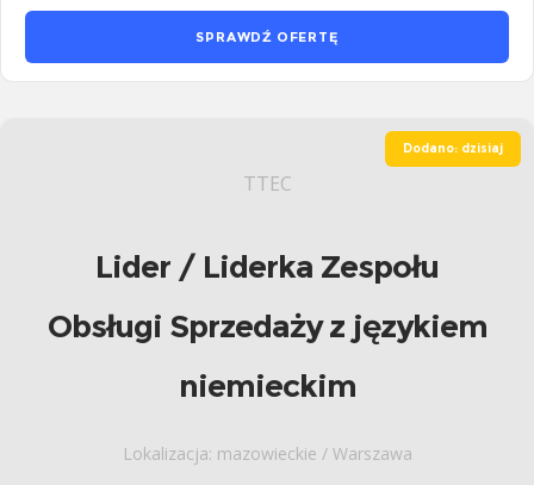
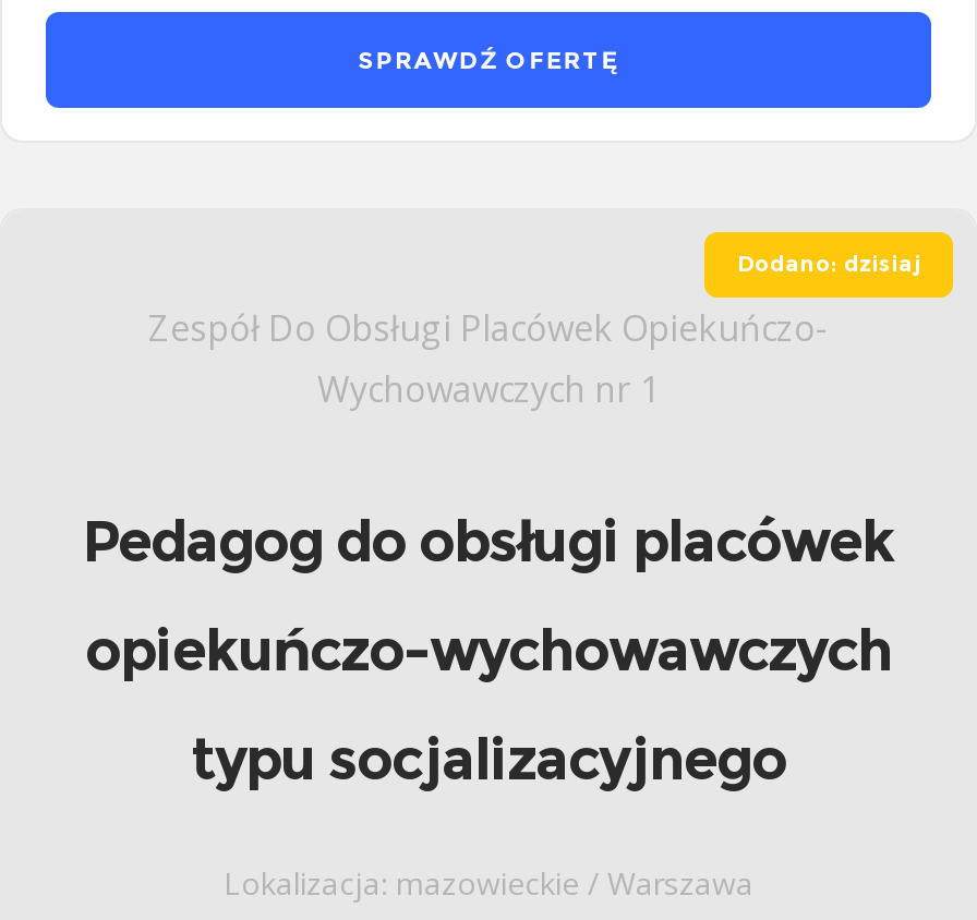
- TTEC
+ Zespół Do Obsługi Placówek Opiekuńczo-
+ Wychowawczych nr 1

- Lider / Liderka Zespołu
+ Pedagog do obsługi placówek

- Obsługi Sprzedaży z językiem
+ opiekuńczo-wychowawczych

- niemieckim
+ typu socjalizacyjnego
